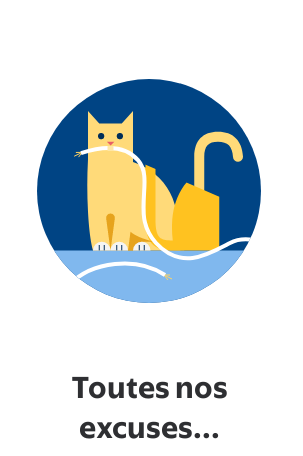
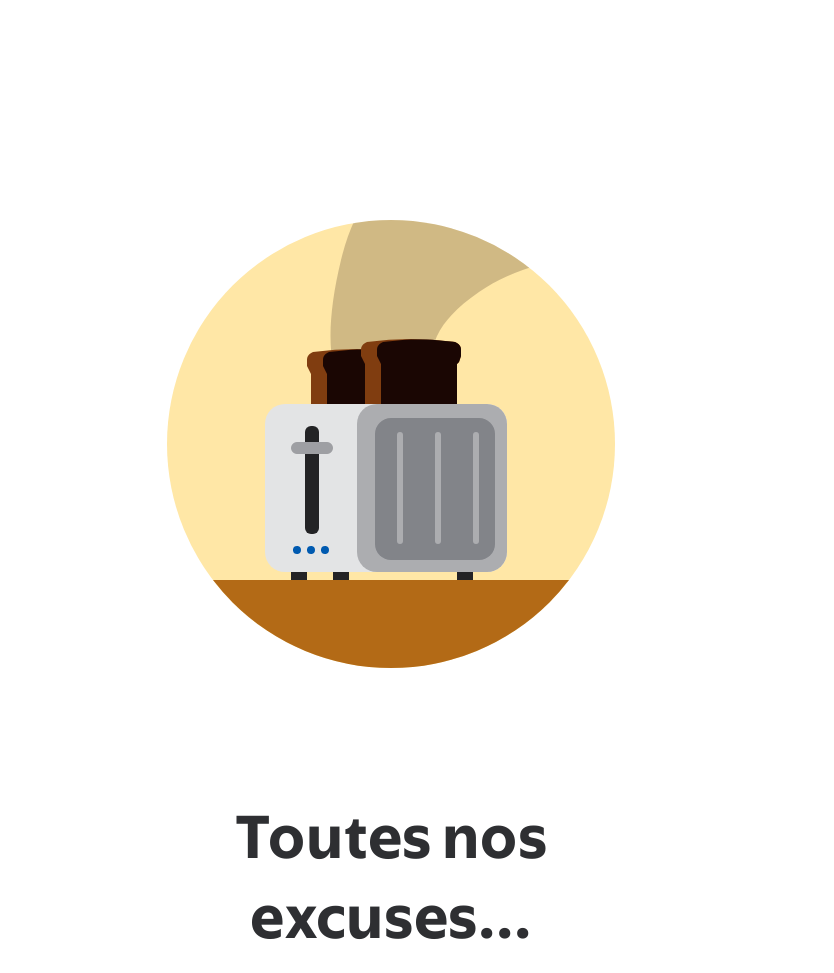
- [image]
+ [image]
